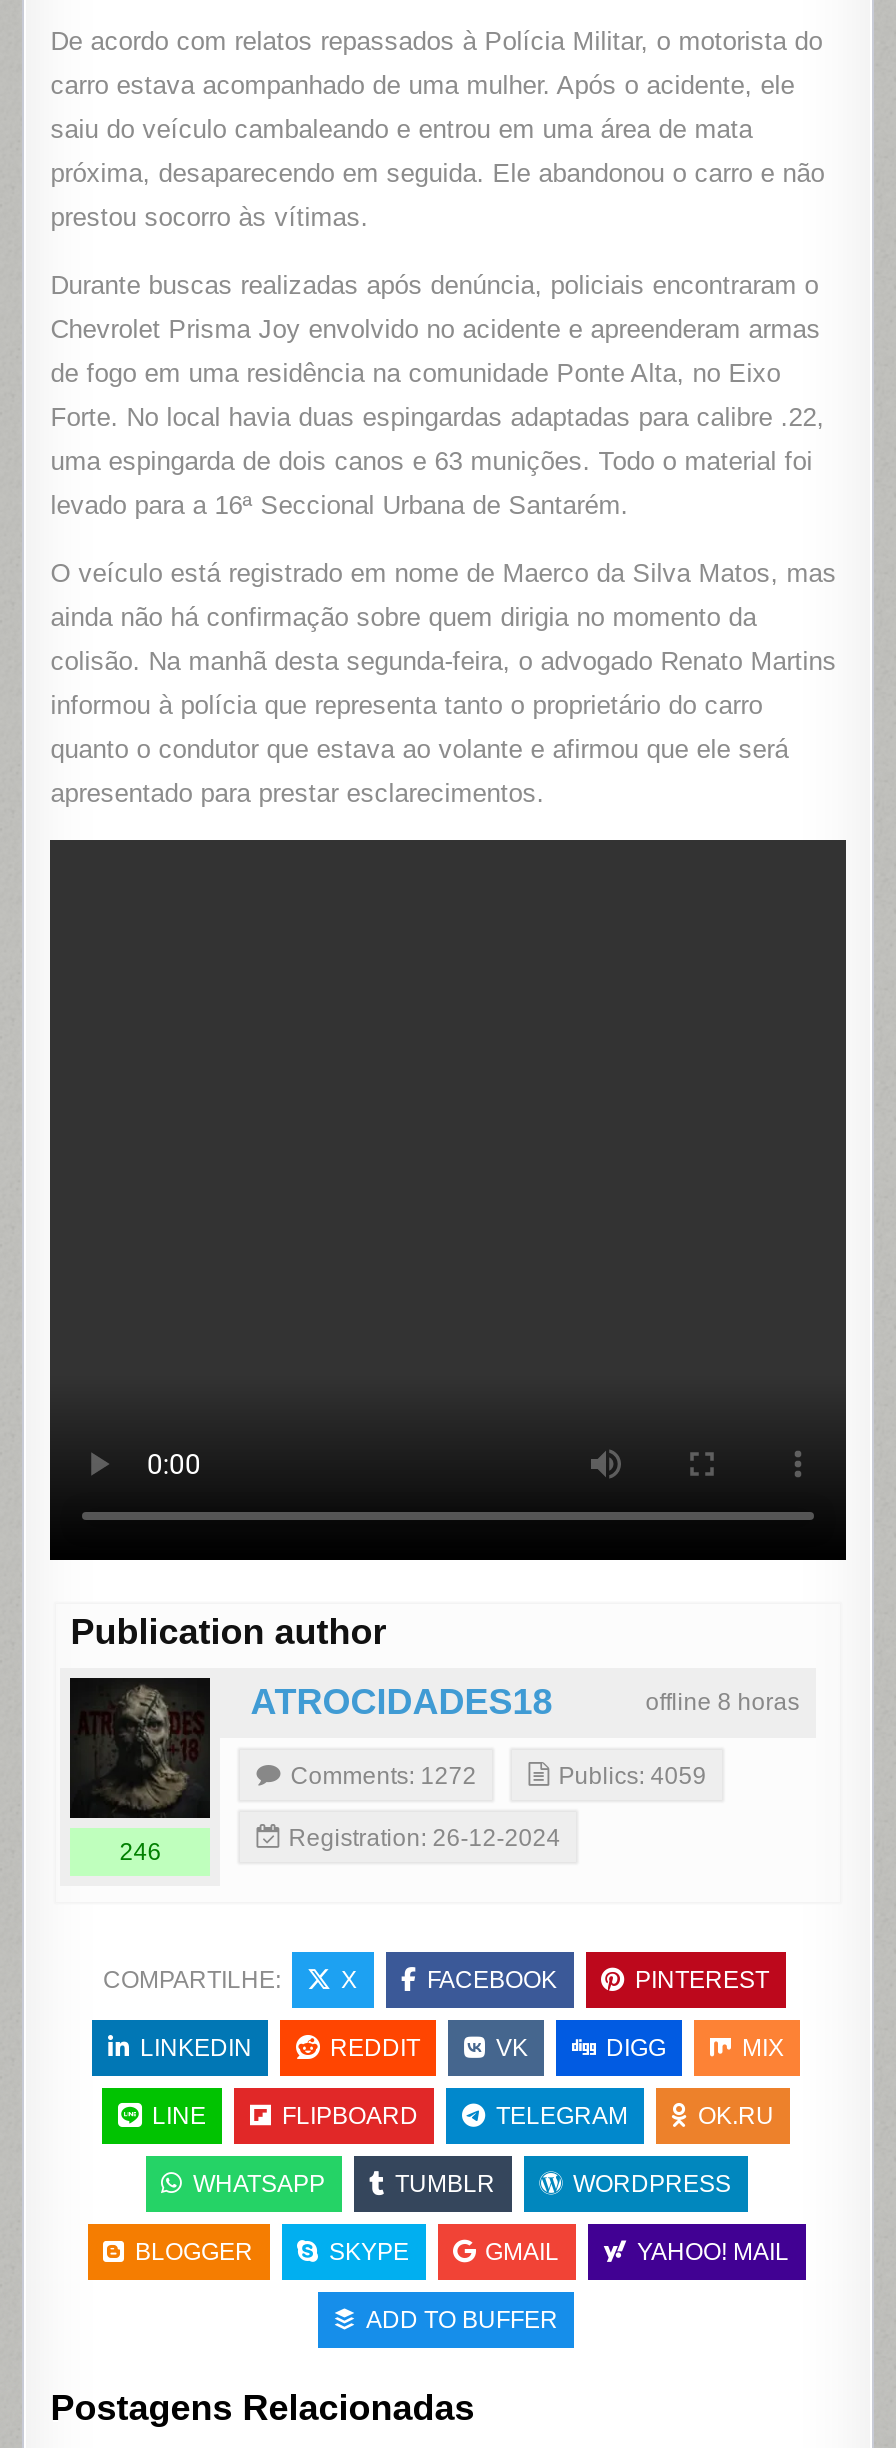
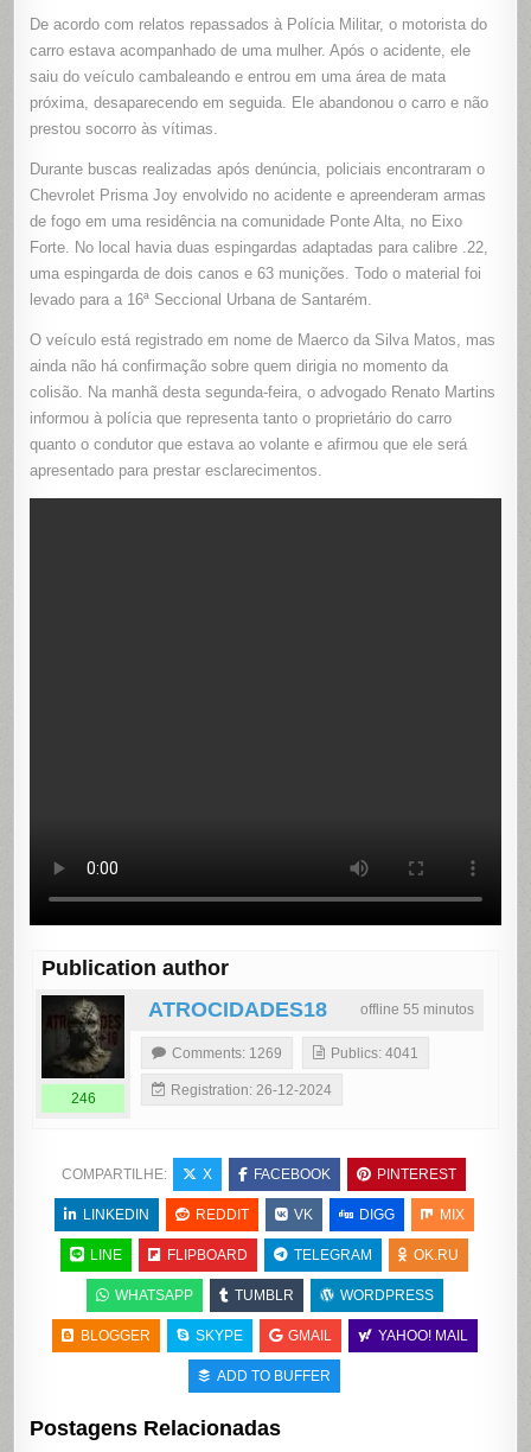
- offline 8 horas
+ offline 55 minutos

- Comments: 1272
+ Comments: 1269

- Publics: 4059
+ Publics: 4041
